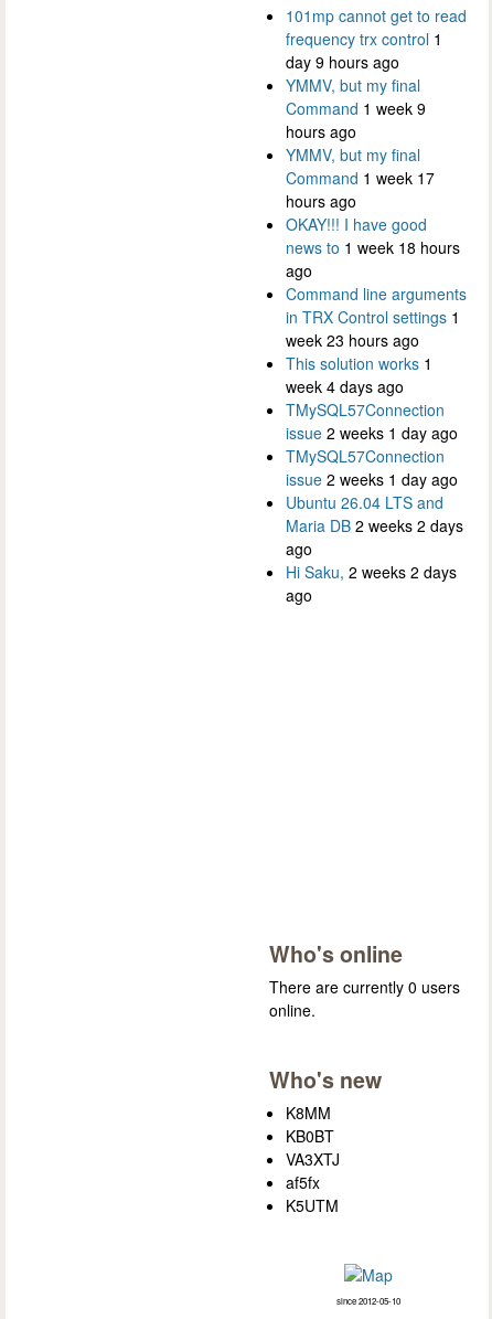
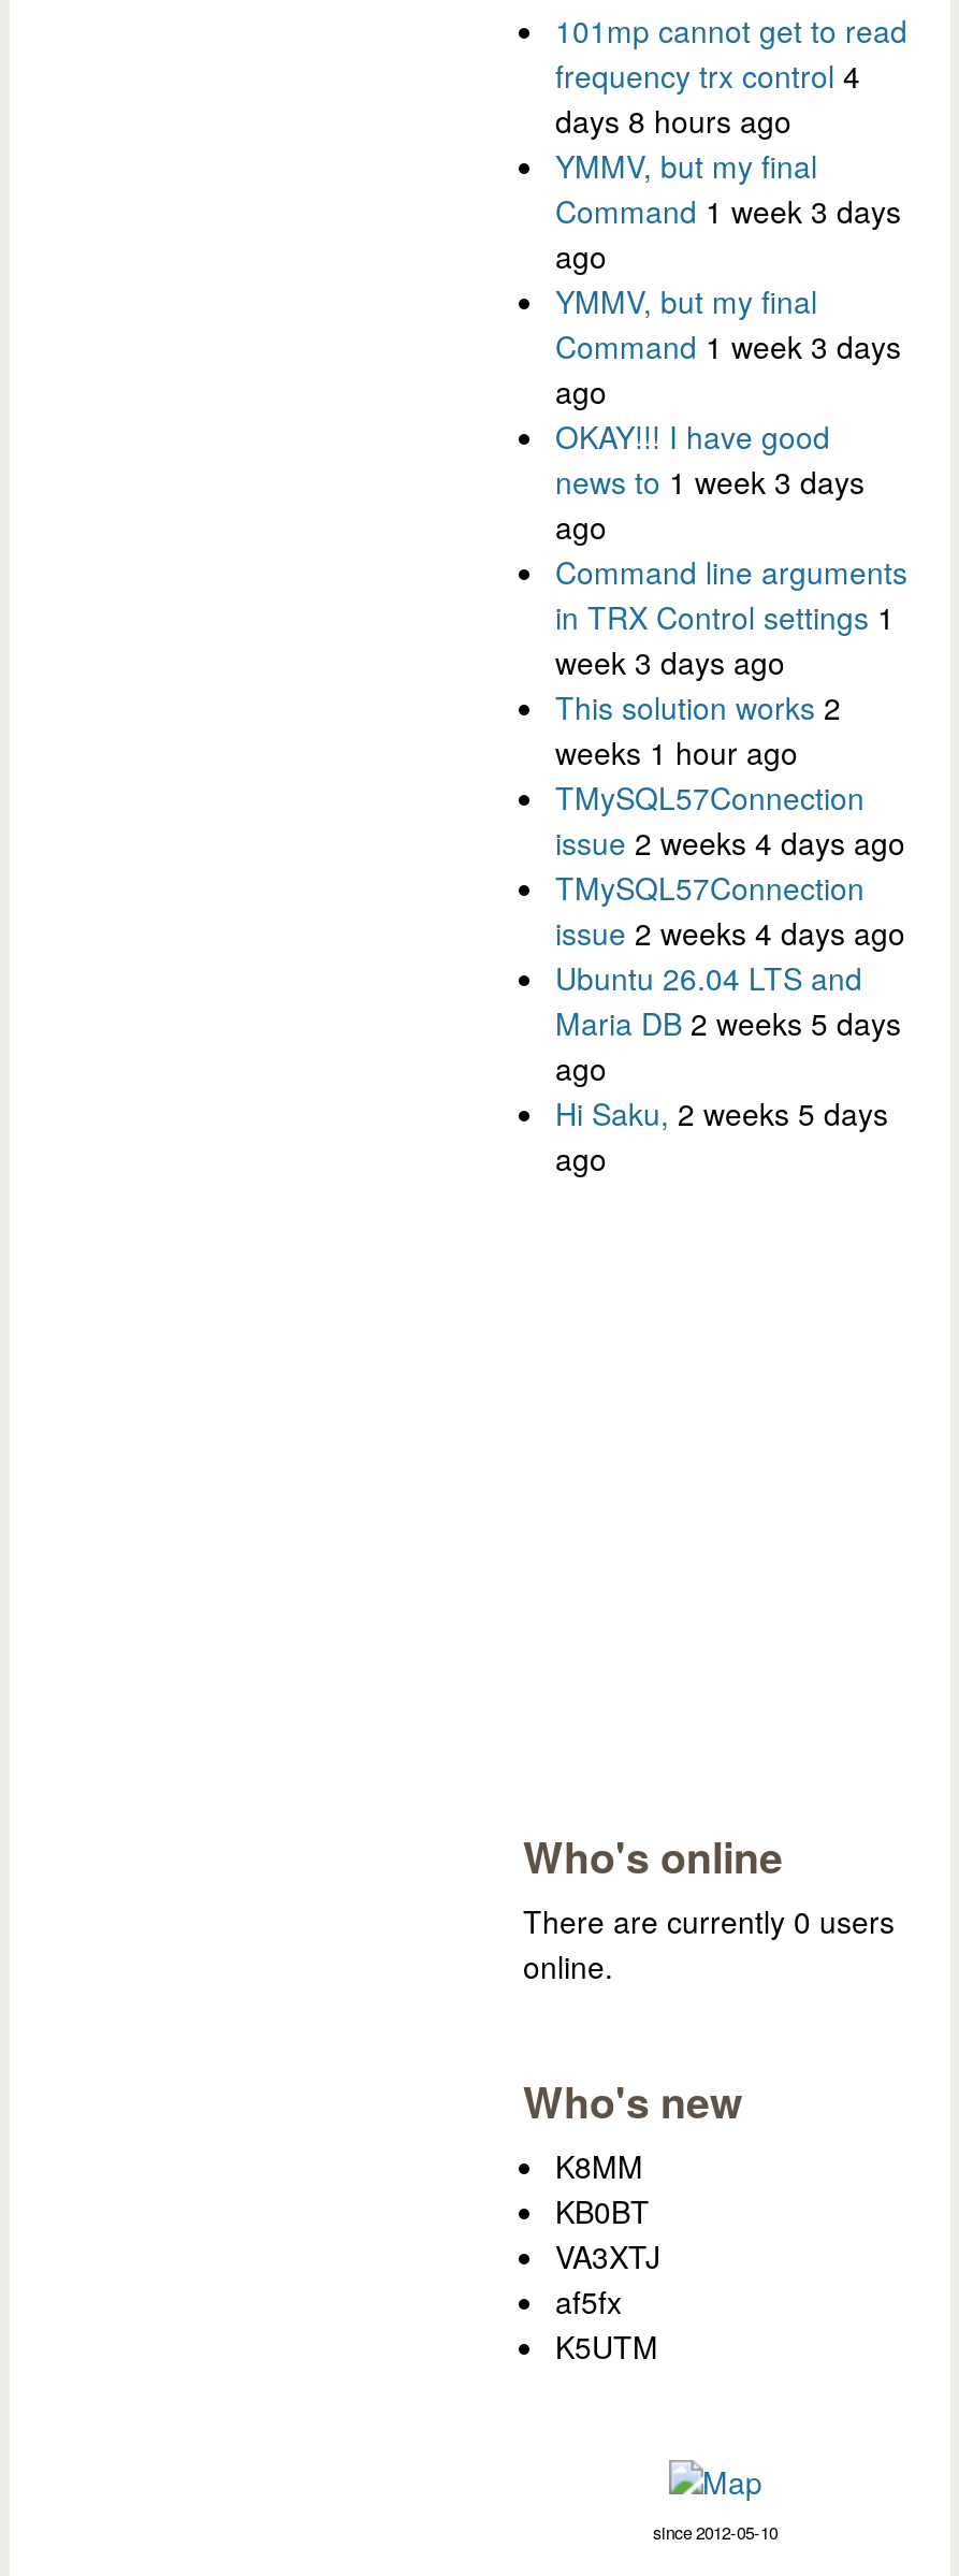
- frequency trx control 1
+ frequency trx control 4

- day 9 hours ago
+ days 8 hours ago

- Command 1 week 9
- hours ago
+ Command 1 week 3 days
+ ago

- Command 1 week 17
- hours ago
+ Command 1 week 3 days
+ ago

- news to 1 week 18 hours
+ news to 1 week 3 days

- week 23 hours ago
+ week 3 days ago

- This solution works 1
+ This solution works 2

- week 4 days ago
+ weeks 1 hour ago

- issue 2 weeks 1 day ago
+ issue 2 weeks 4 days ago

- issue 2 weeks 1 day ago
+ issue 2 weeks 4 days ago

- Maria DB 2 weeks 2 days
+ Maria DB 2 weeks 5 days

- Hi Saku, 2 weeks 2 days
+ Hi Saku, 2 weeks 5 days
